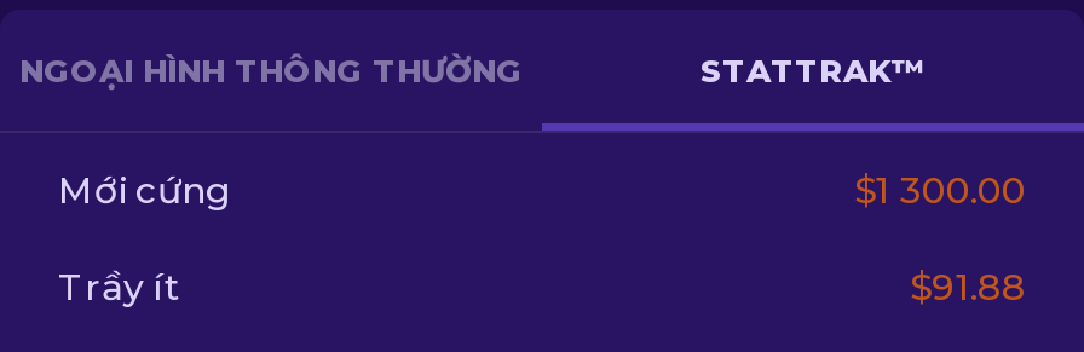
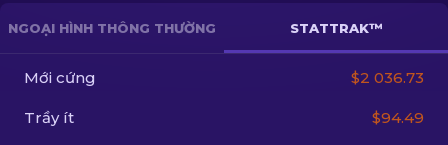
- $1 300.00
+ $2 036.73

- $91.88
+ $94.49
